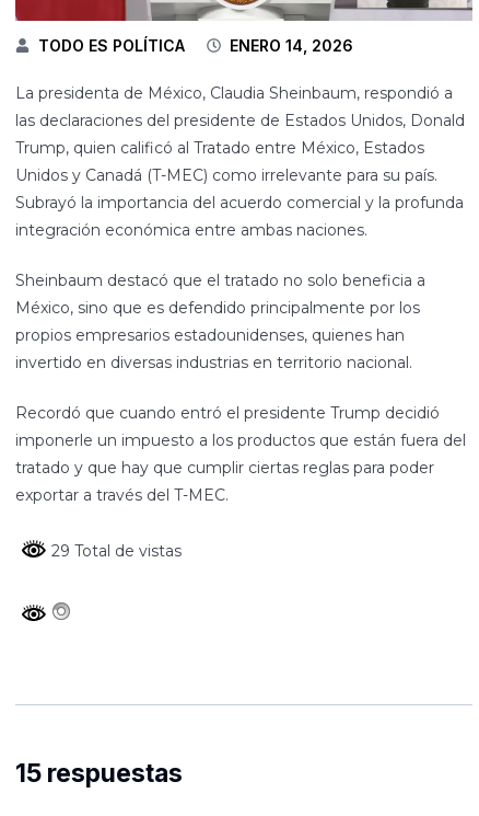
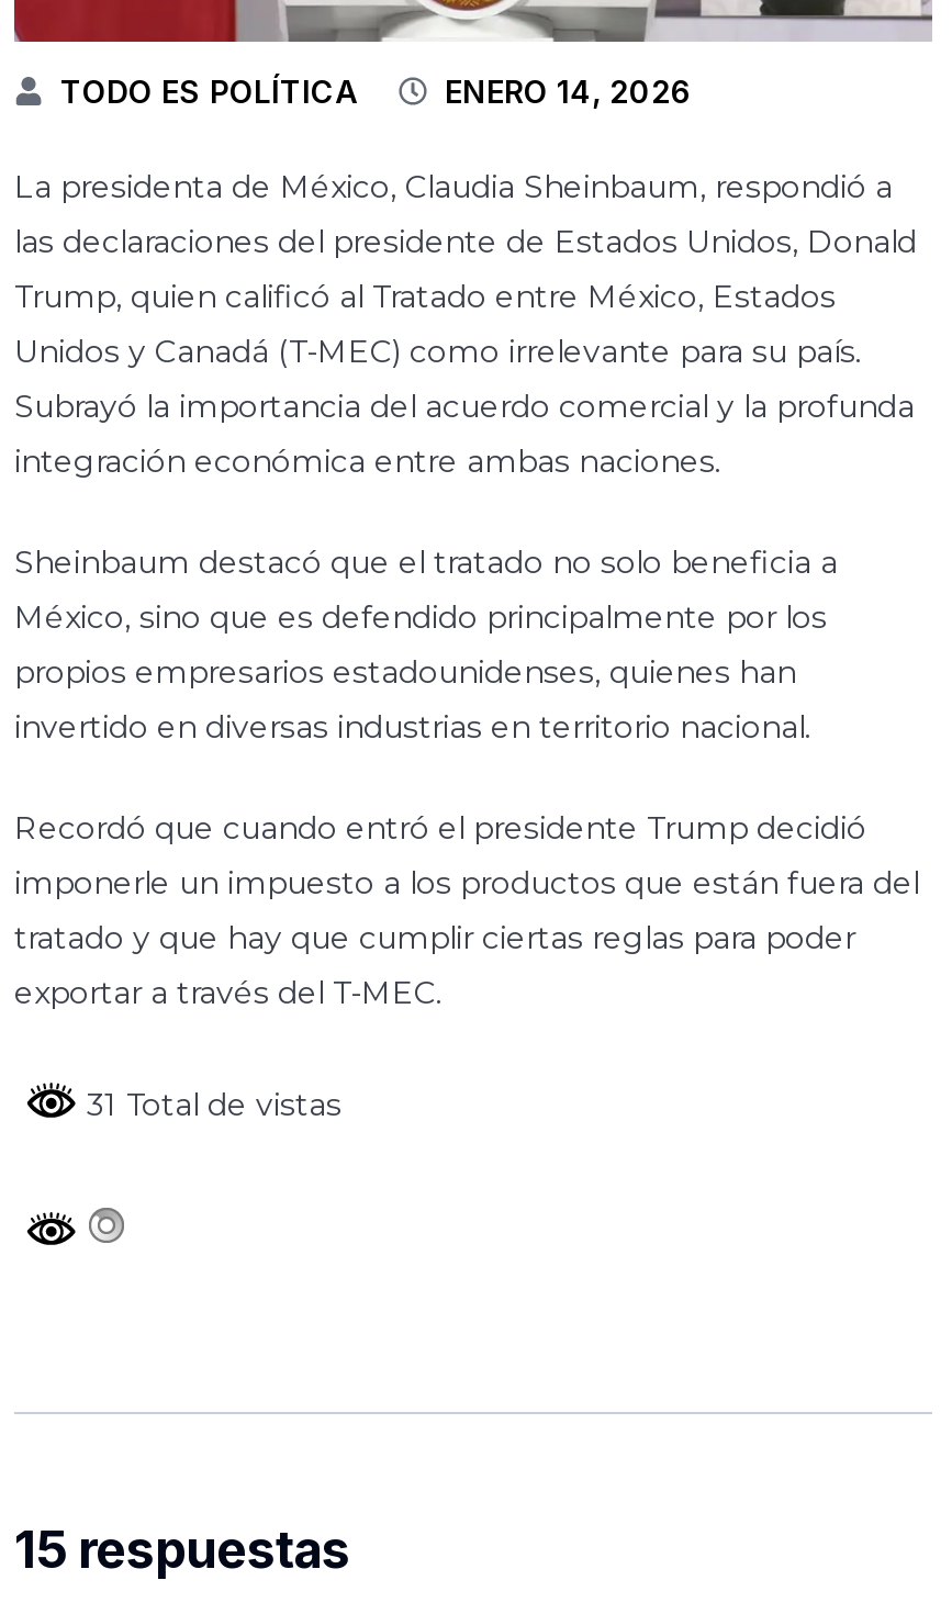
- 29 Total de vistas
+ 31 Total de vistas
